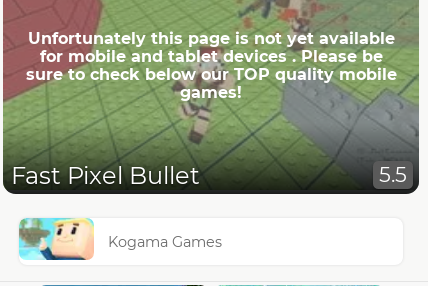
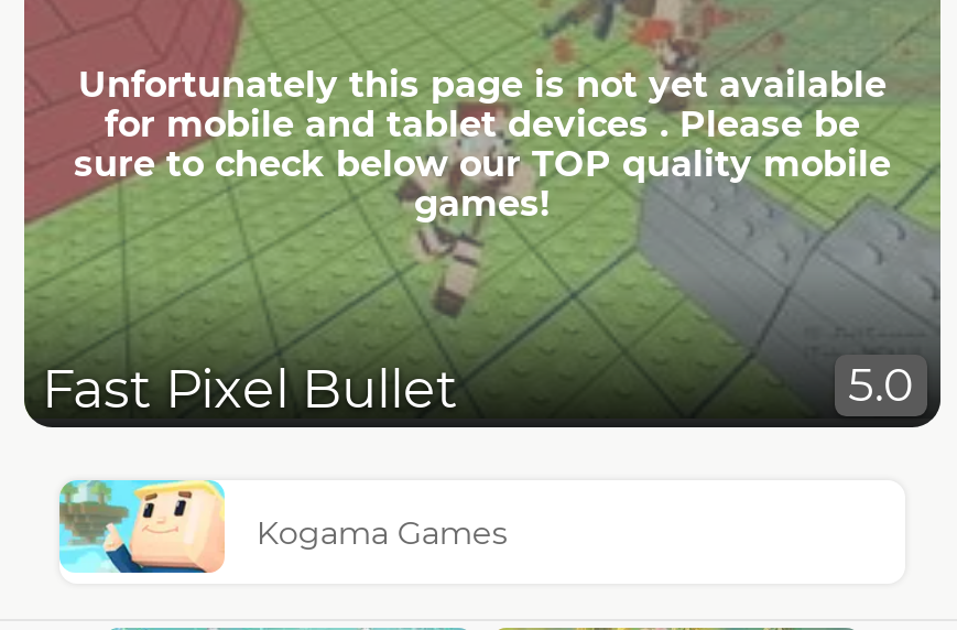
- 5.5
+ 5.0
